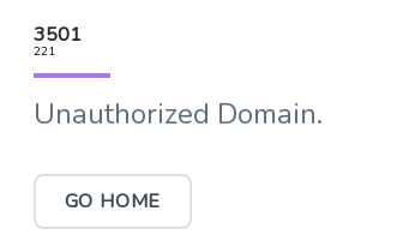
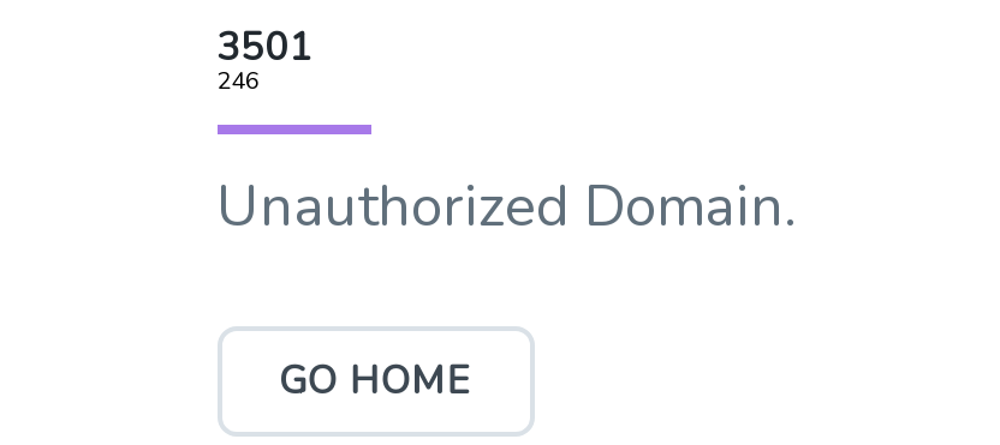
- 221
+ 246
